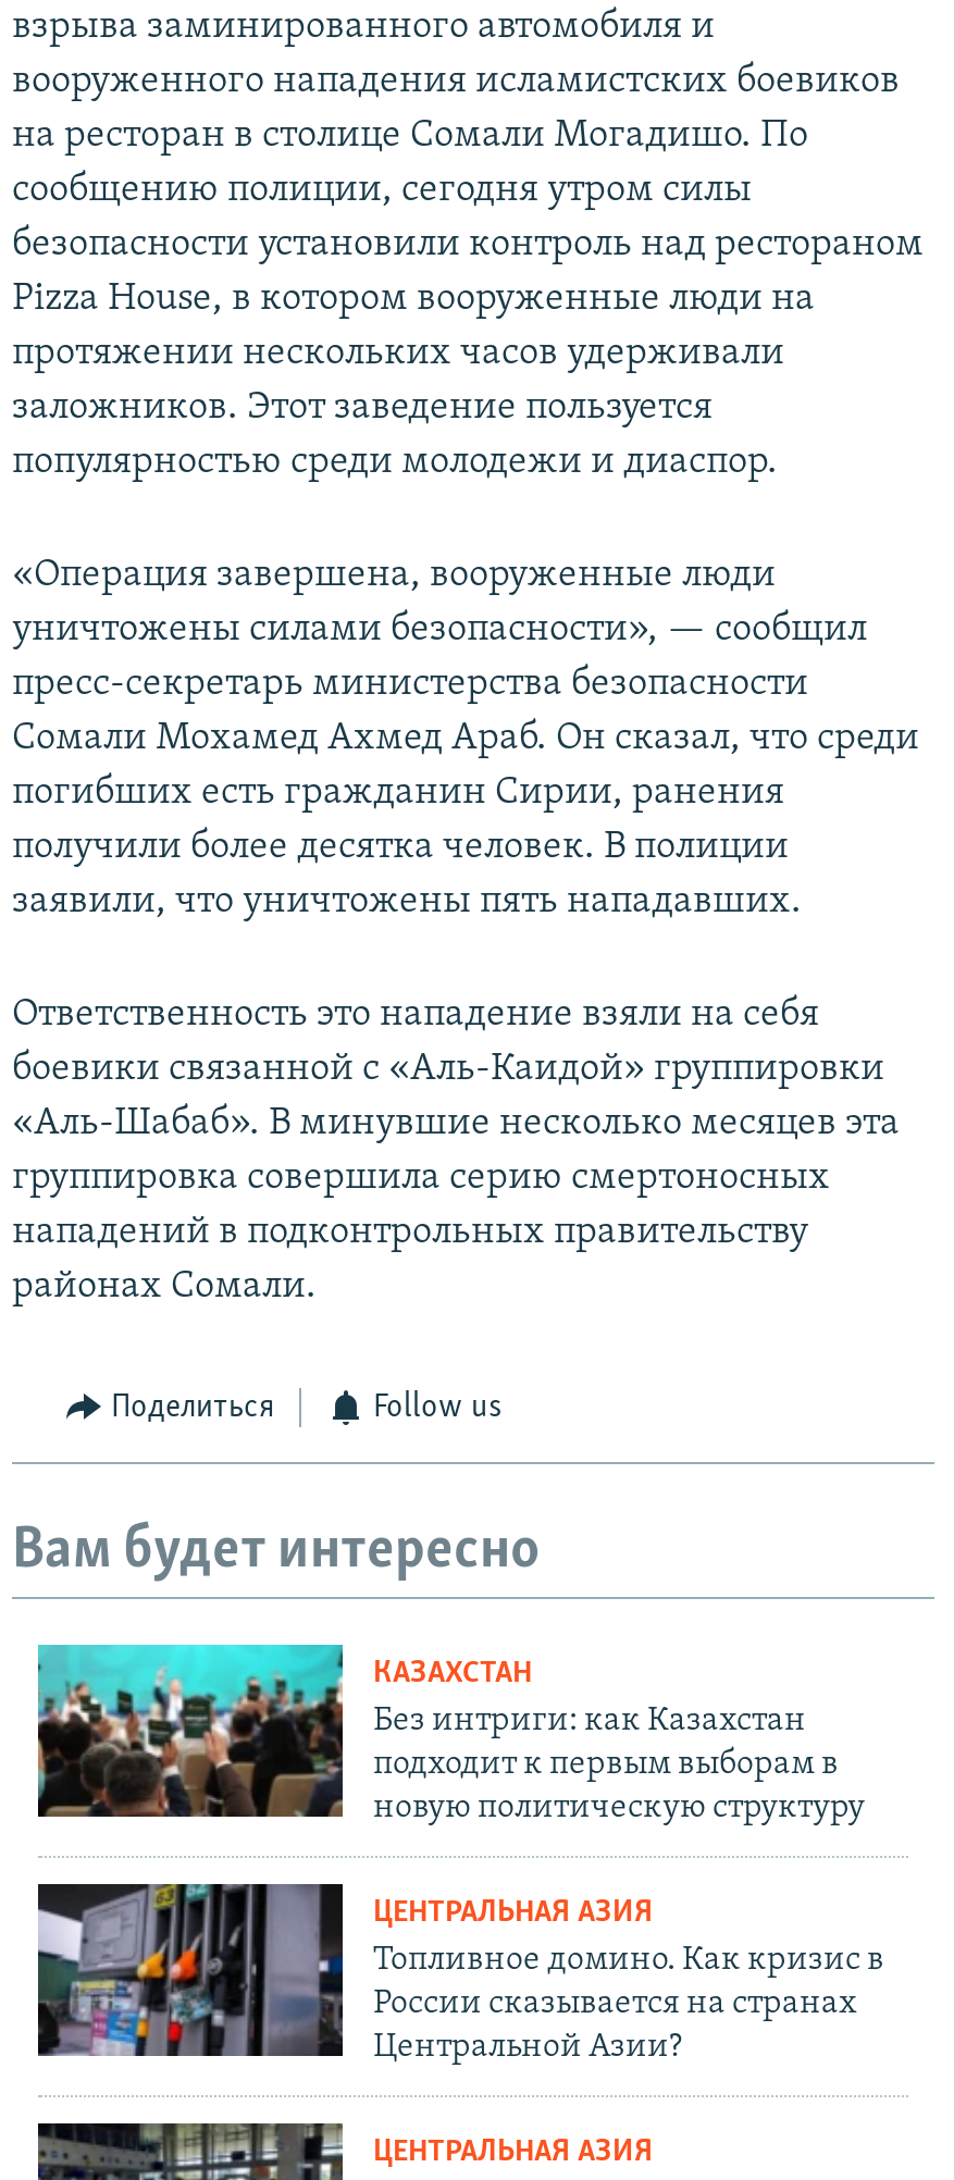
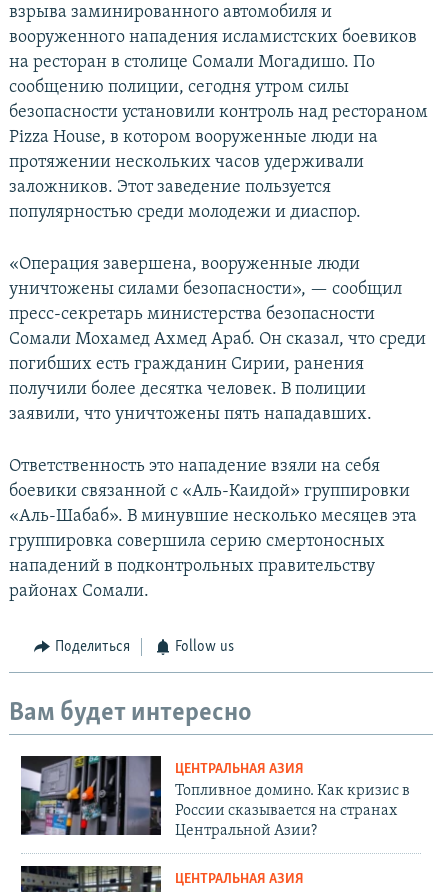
- [image]
- КАЗАХСТАН
- Без интриги: как Казахстан
- подходит к первым выборам в
- новую политическую структуру
